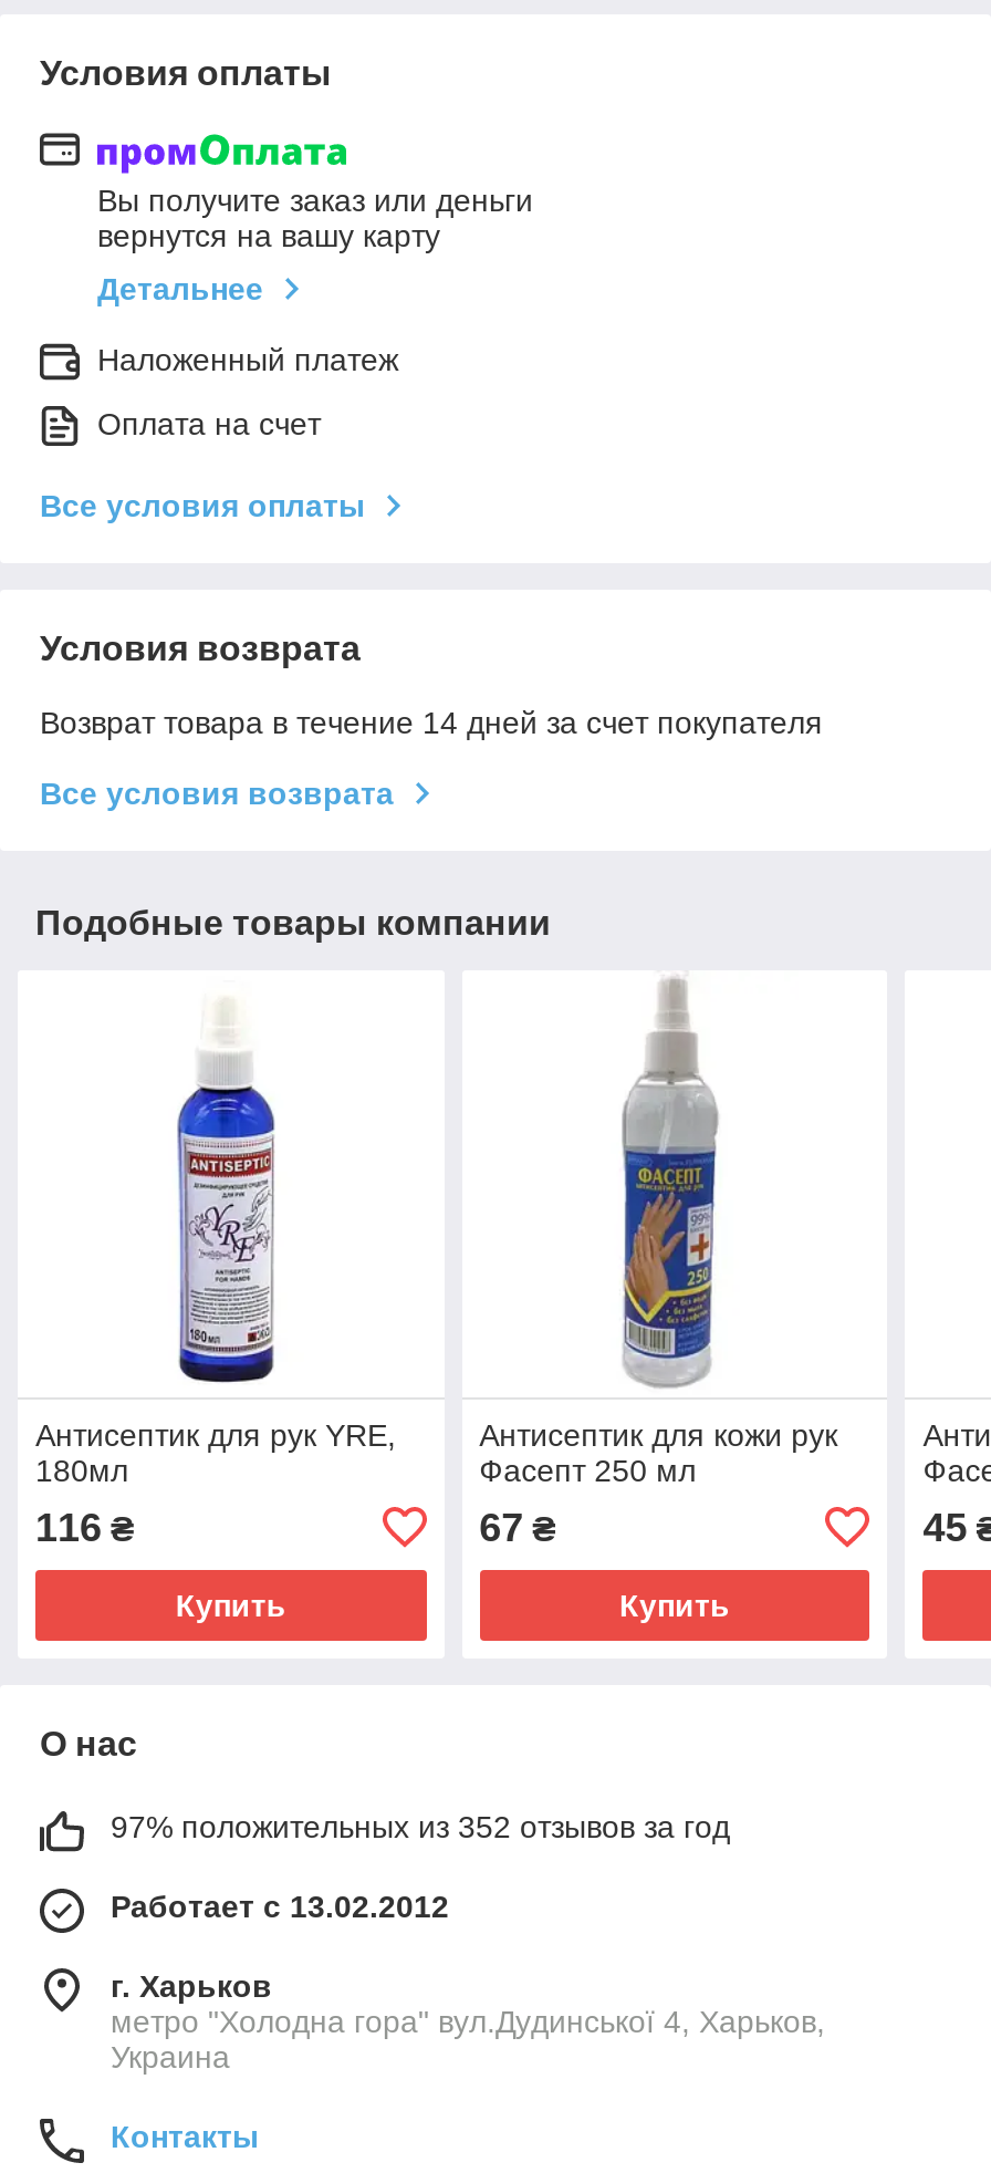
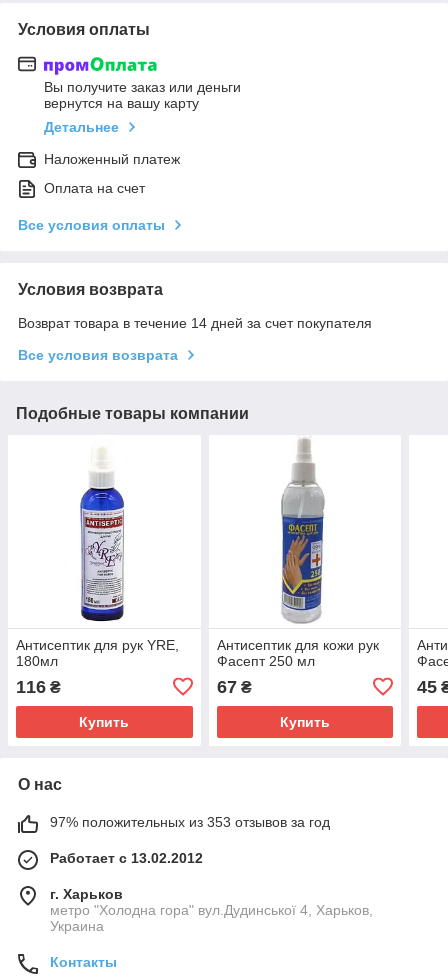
- 97% положительных из 352 отзывов за год
+ 97% положительных из 353 отзывов за год
